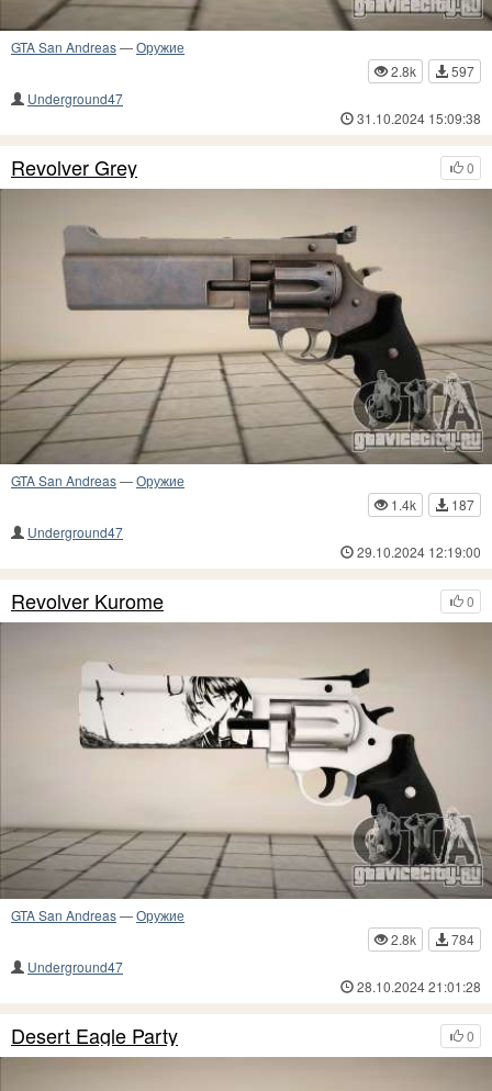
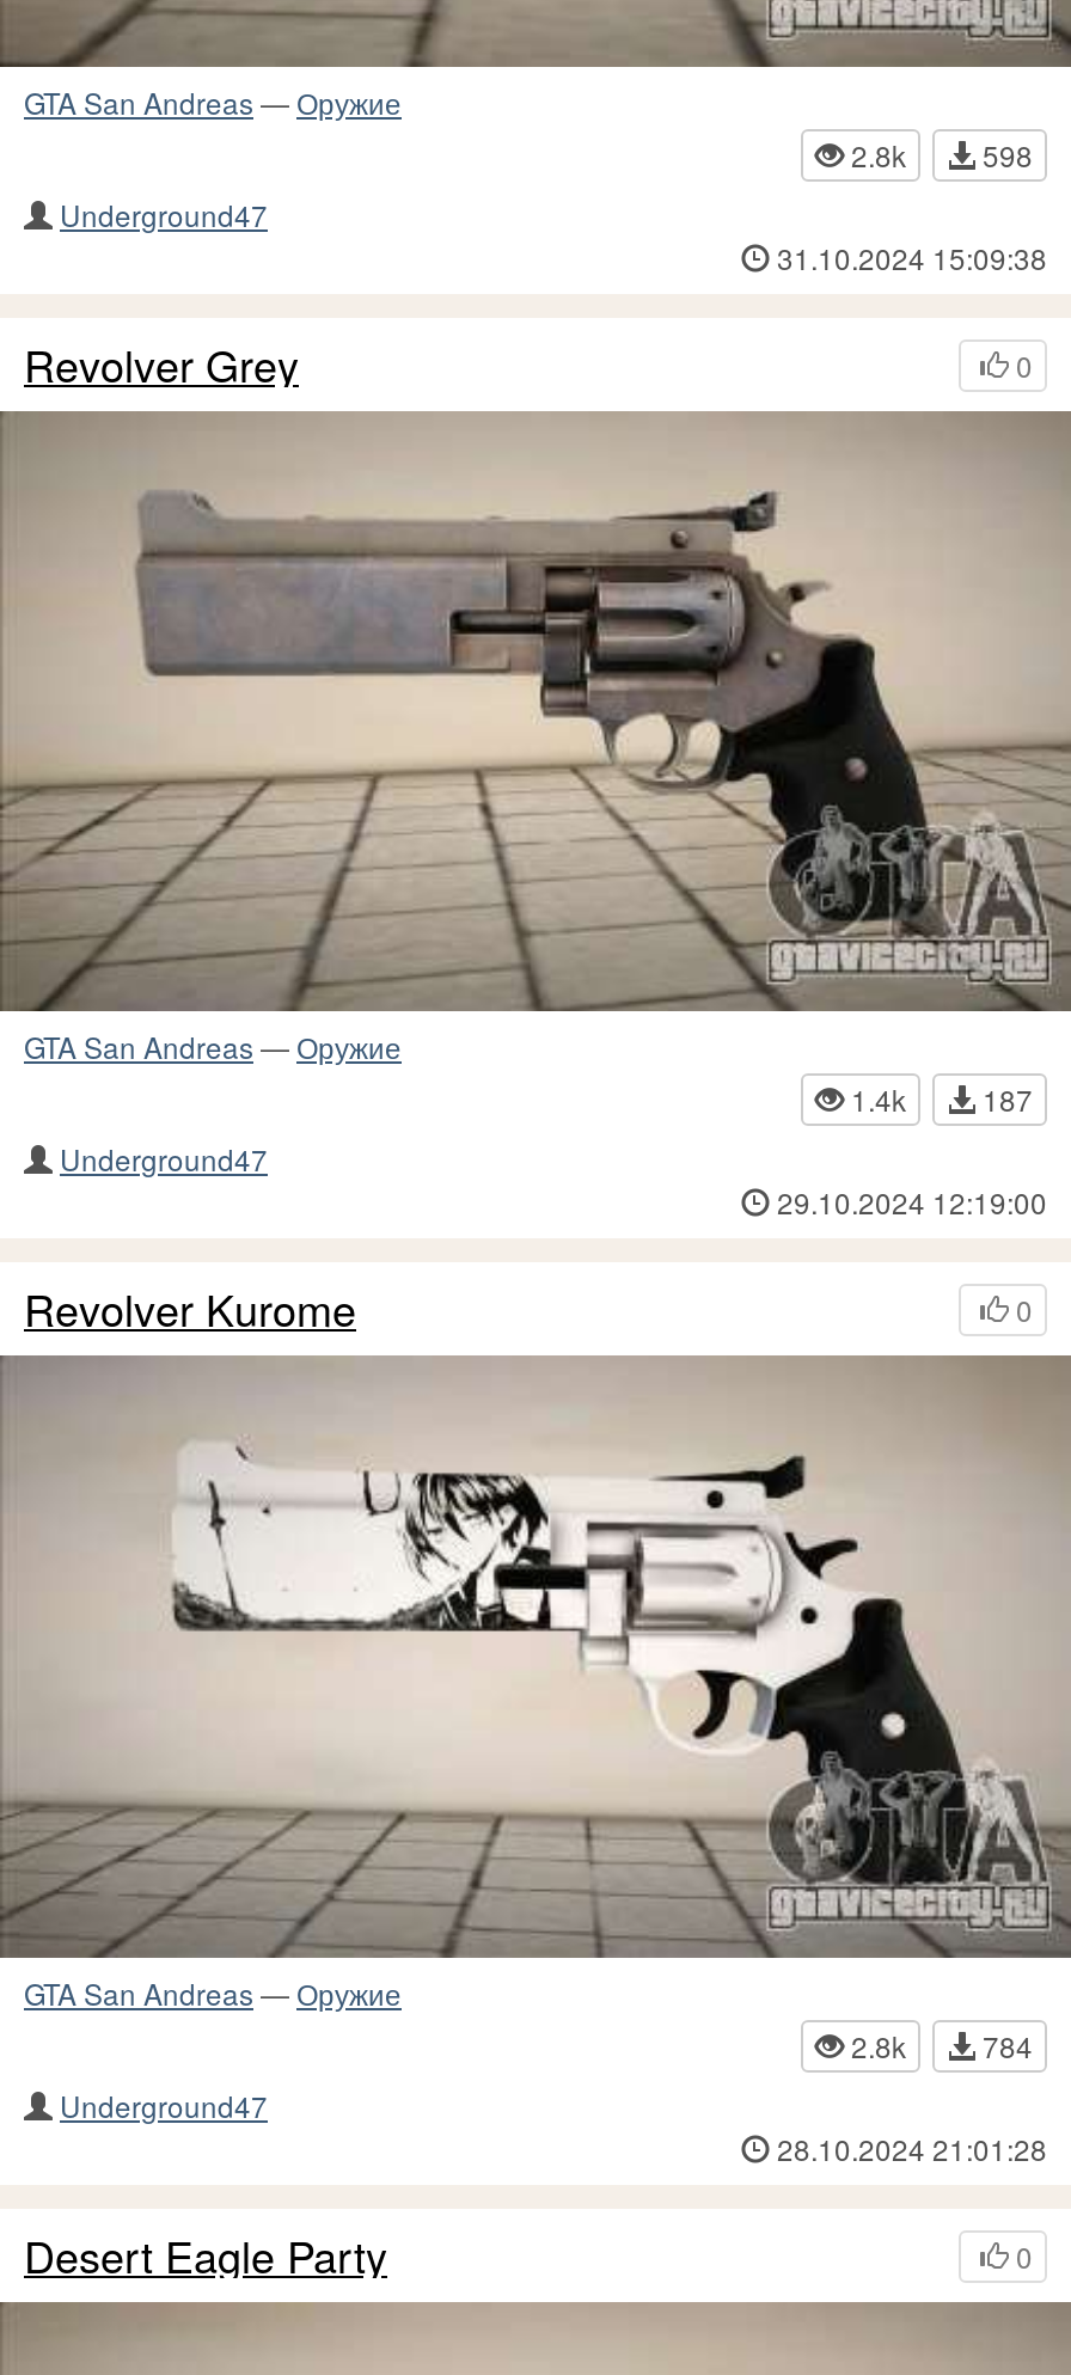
- 2.8k 597
+ 2.8k 598
